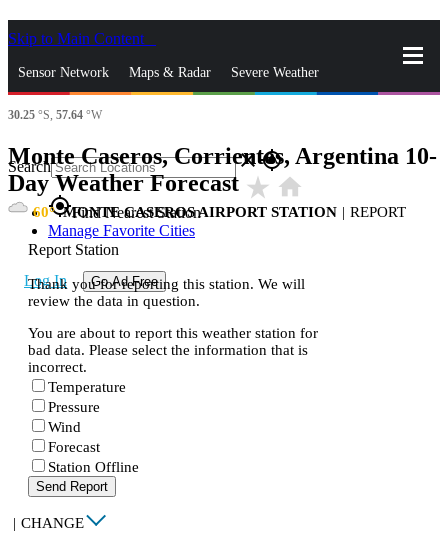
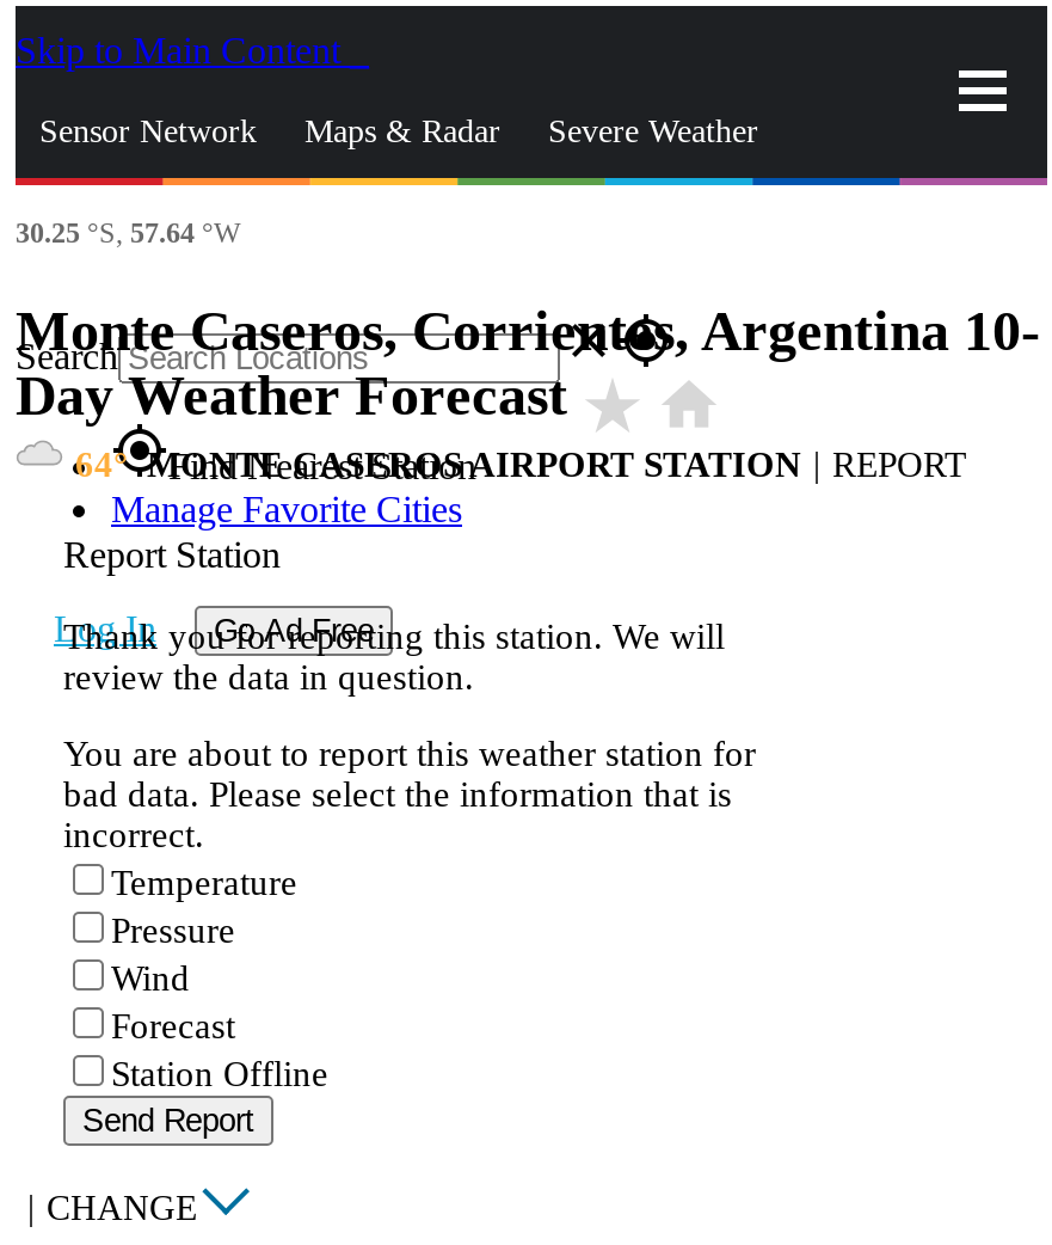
- 60
+ 64
